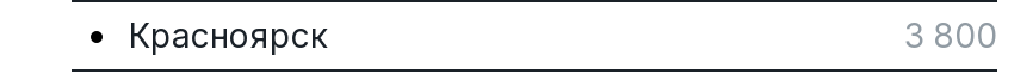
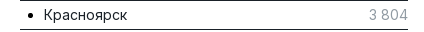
- 3 800
+ 3 804
